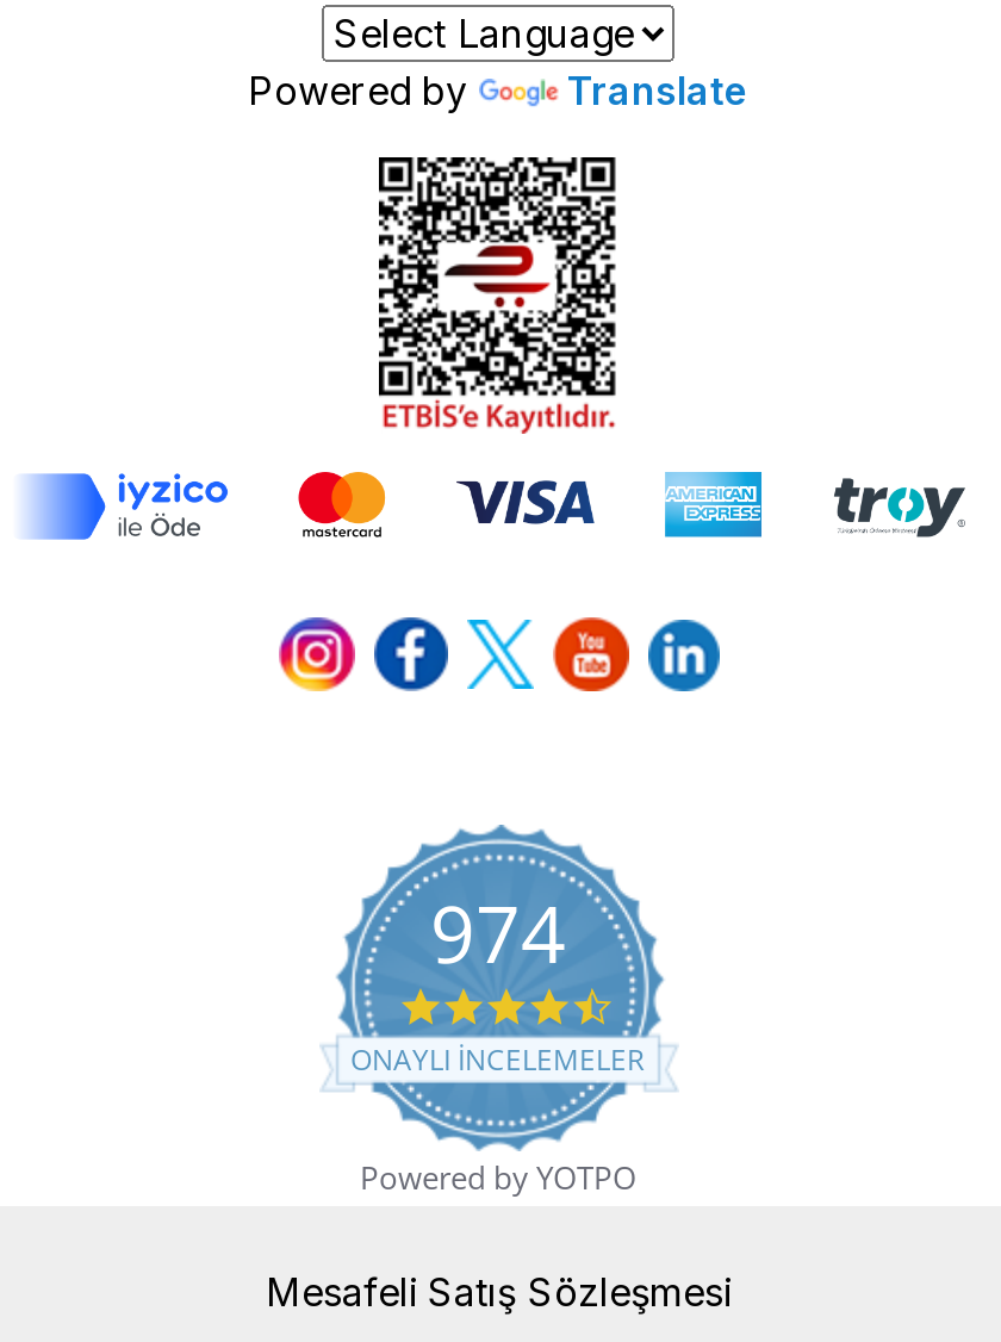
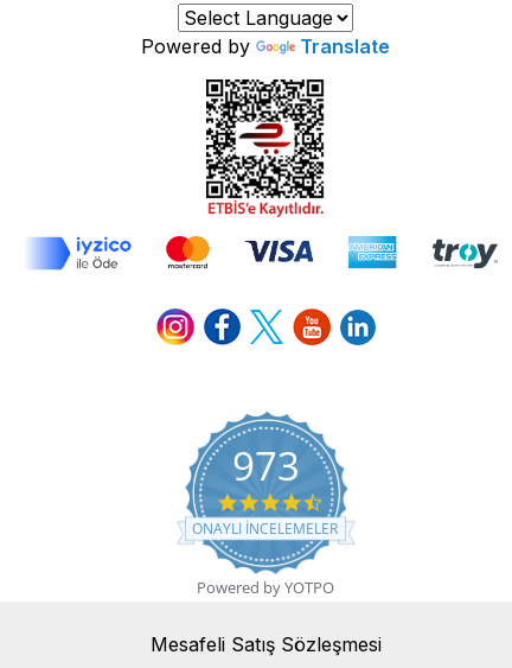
- 974
+ 973
